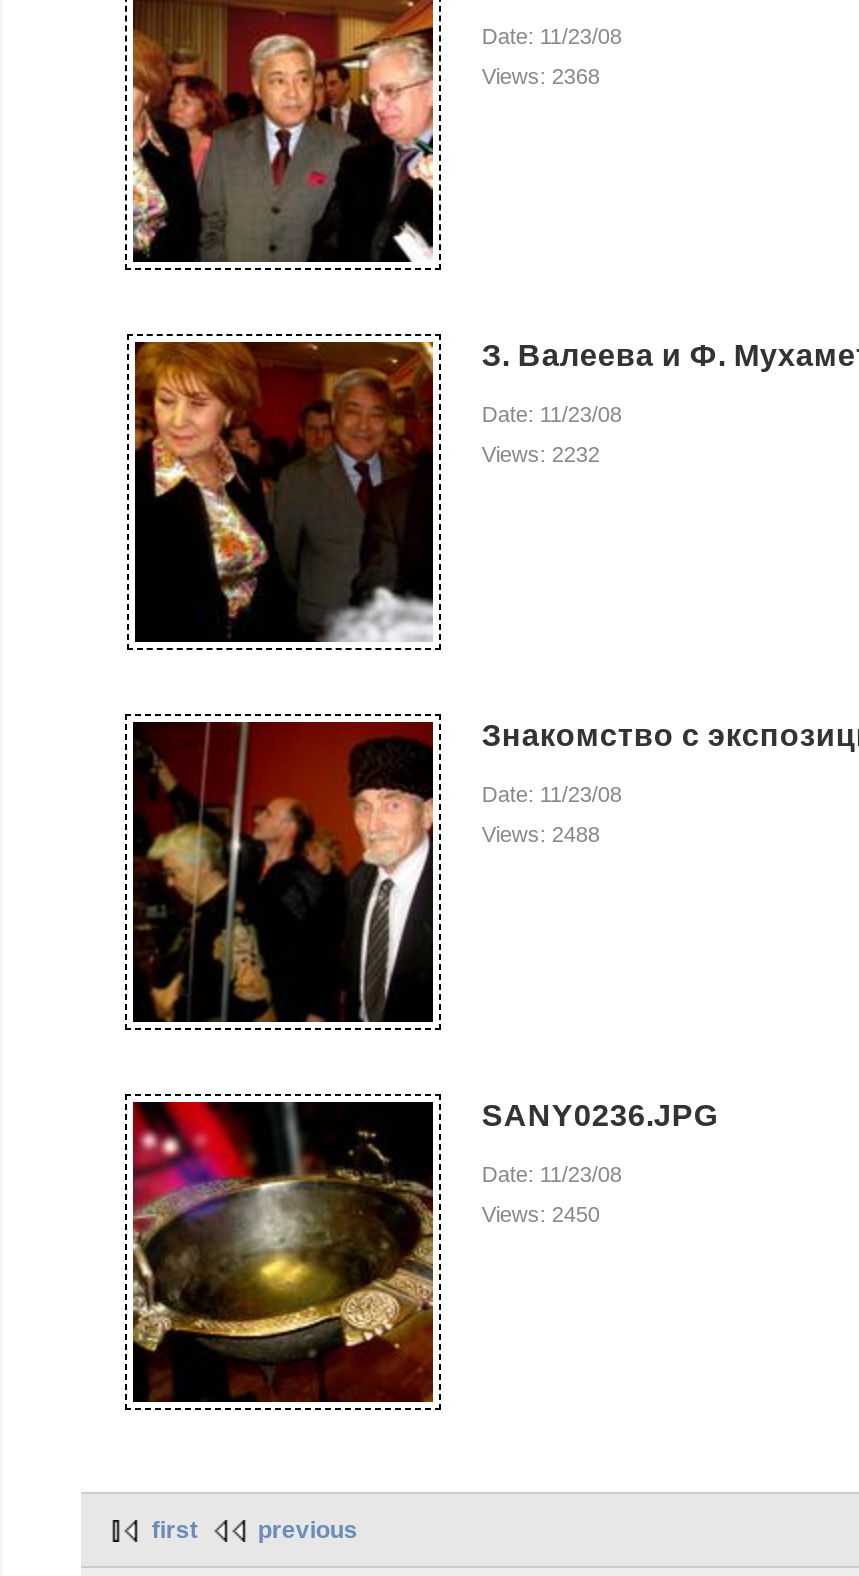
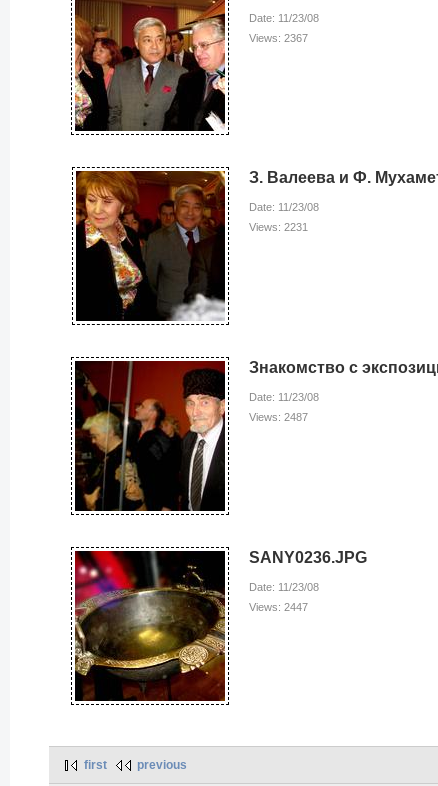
- Views: 2368
+ Views: 2367

- Views: 2232
+ Views: 2231

- Views: 2488
+ Views: 2487

- Views: 2450
+ Views: 2447
